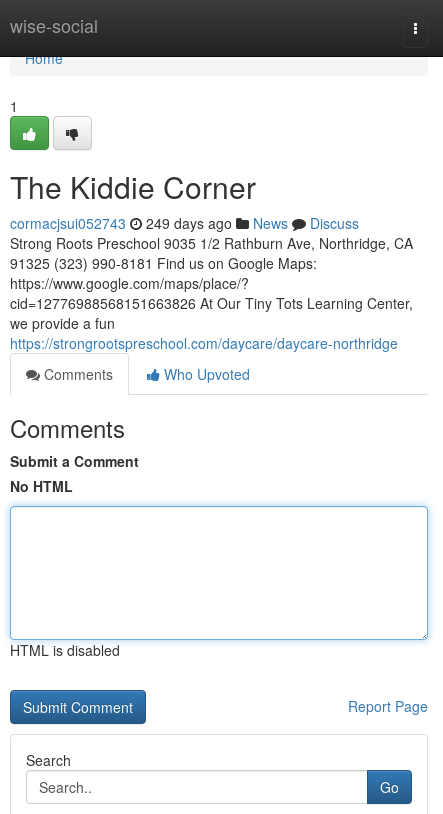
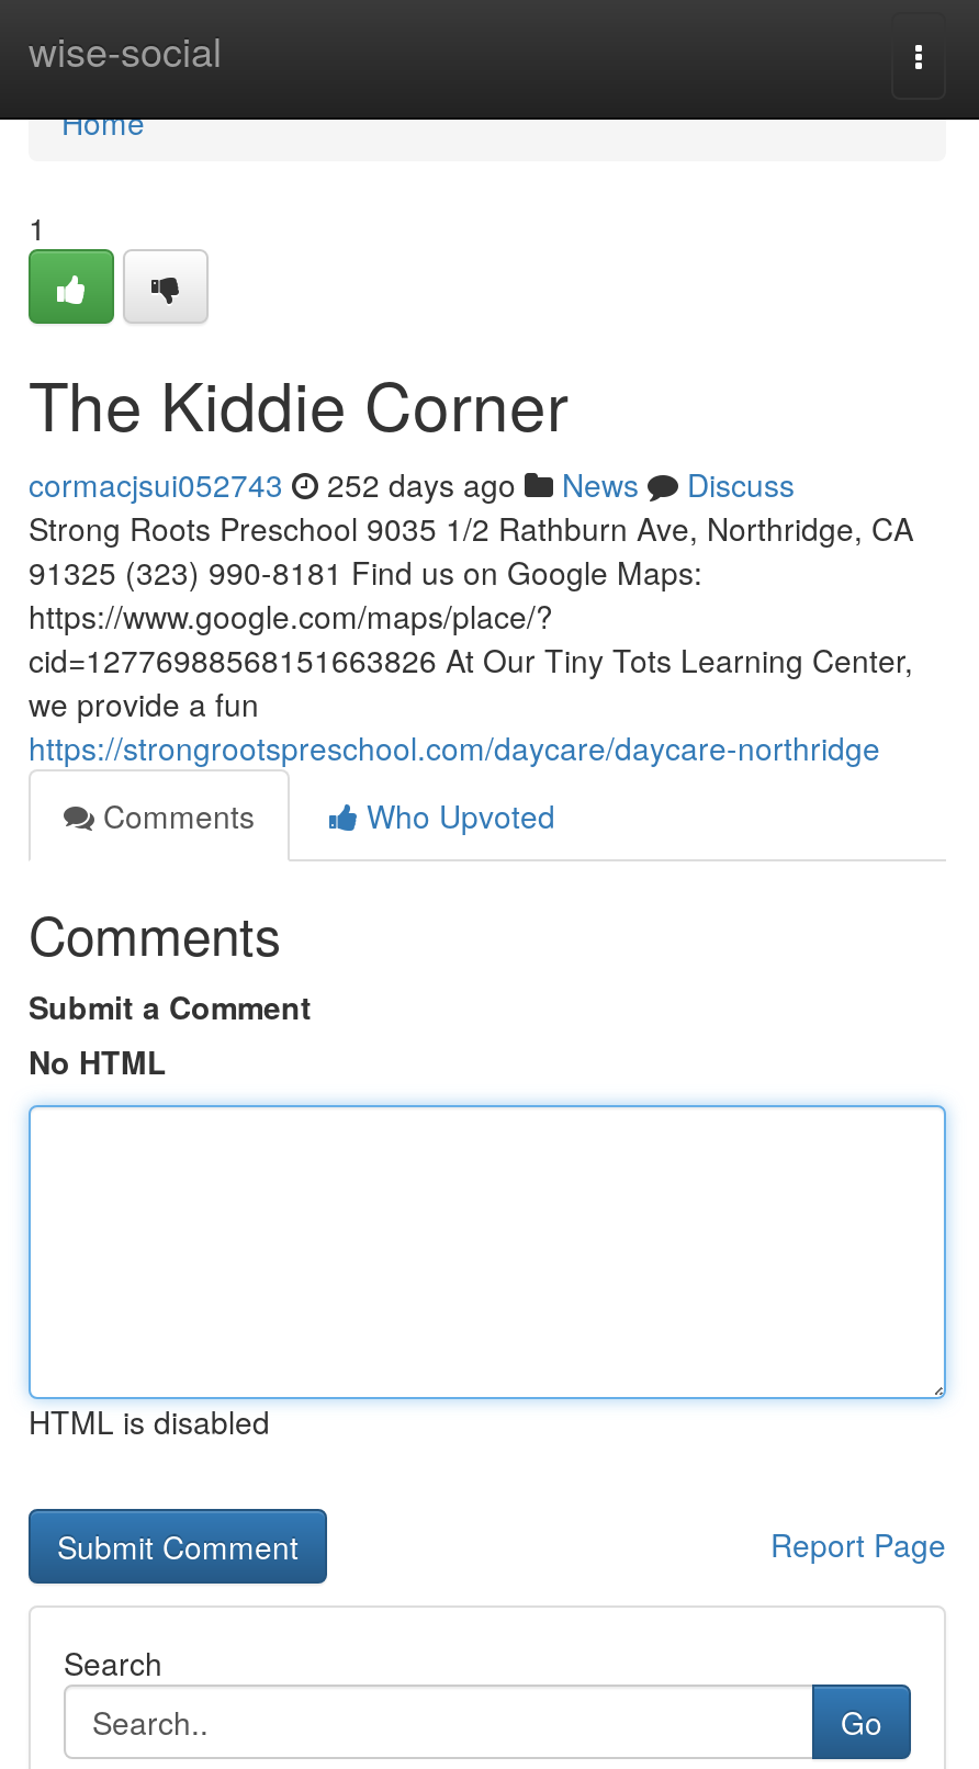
- cormacjsui052743 249 days ago News Discuss
+ cormacjsui052743 252 days ago News Discuss
